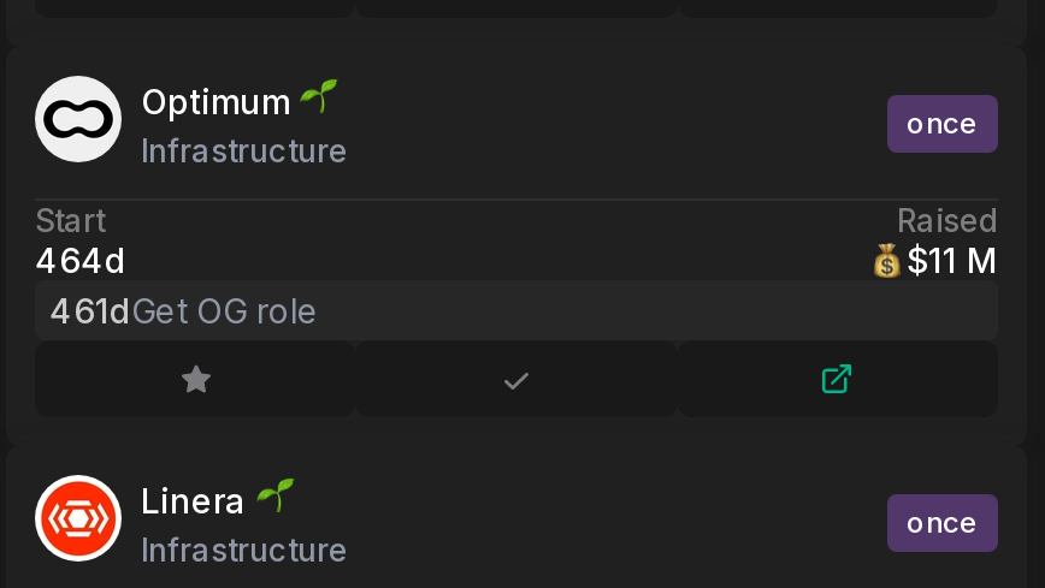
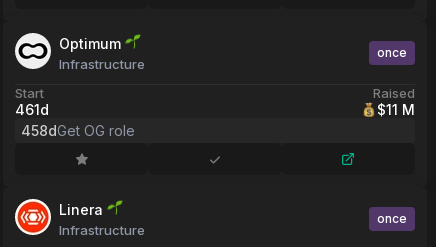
- 464d
+ 461d

- 461dGet OG role
+ 458dGet OG role
